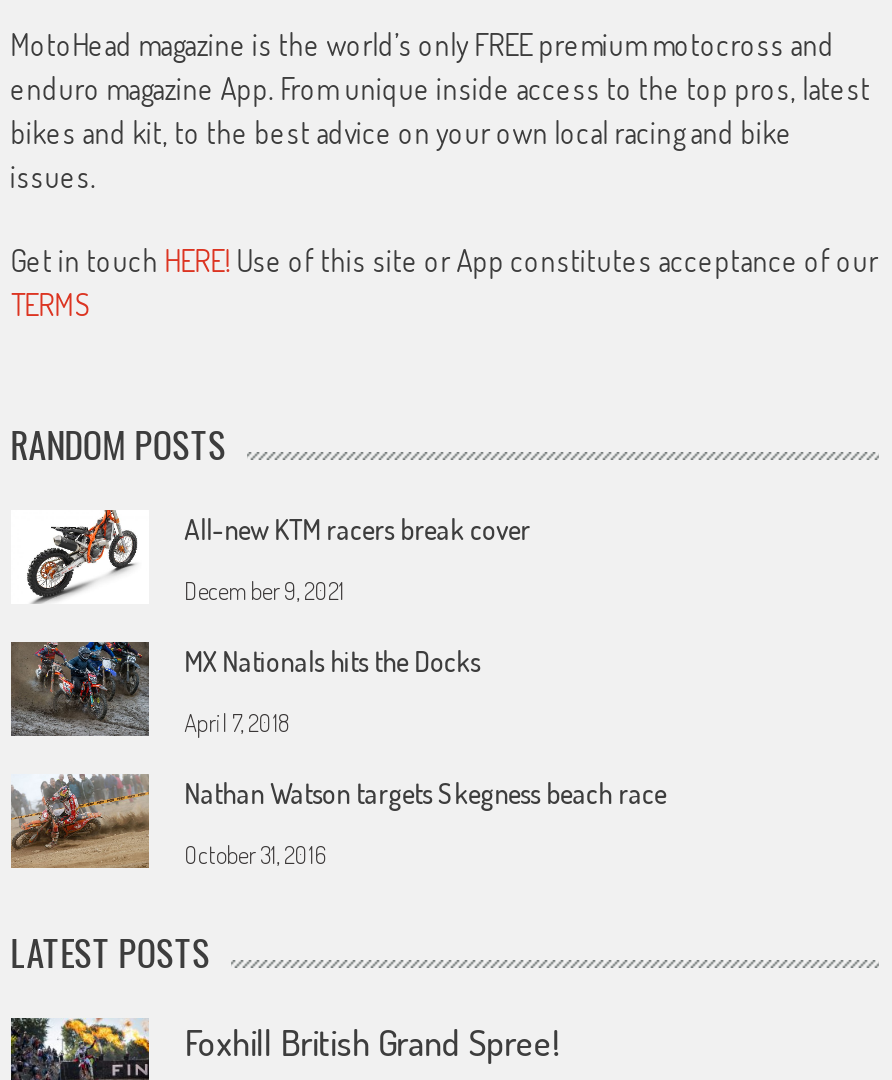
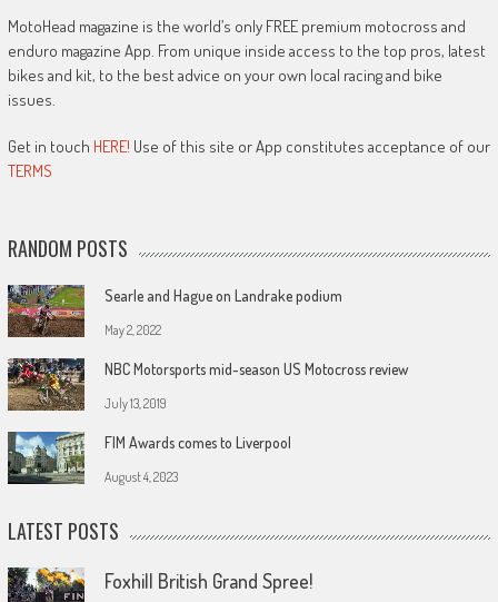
- [image]
- All-new KTM racers break cover
+ [image]
+ Searle and Hague on Landrake podium

- December 9, 2021
+ May 2, 2022

- [image]
- MX Nationals hits the Docks
+ [image]
+ NBC Motorsports mid-season US Motocross review

- April 7, 2018
+ July 13, 2019

- [image]
- Nathan Watson targets Skegness beach race
+ [image]
+ FIM Awards comes to Liverpool

- October 31, 2016
+ August 4, 2023
